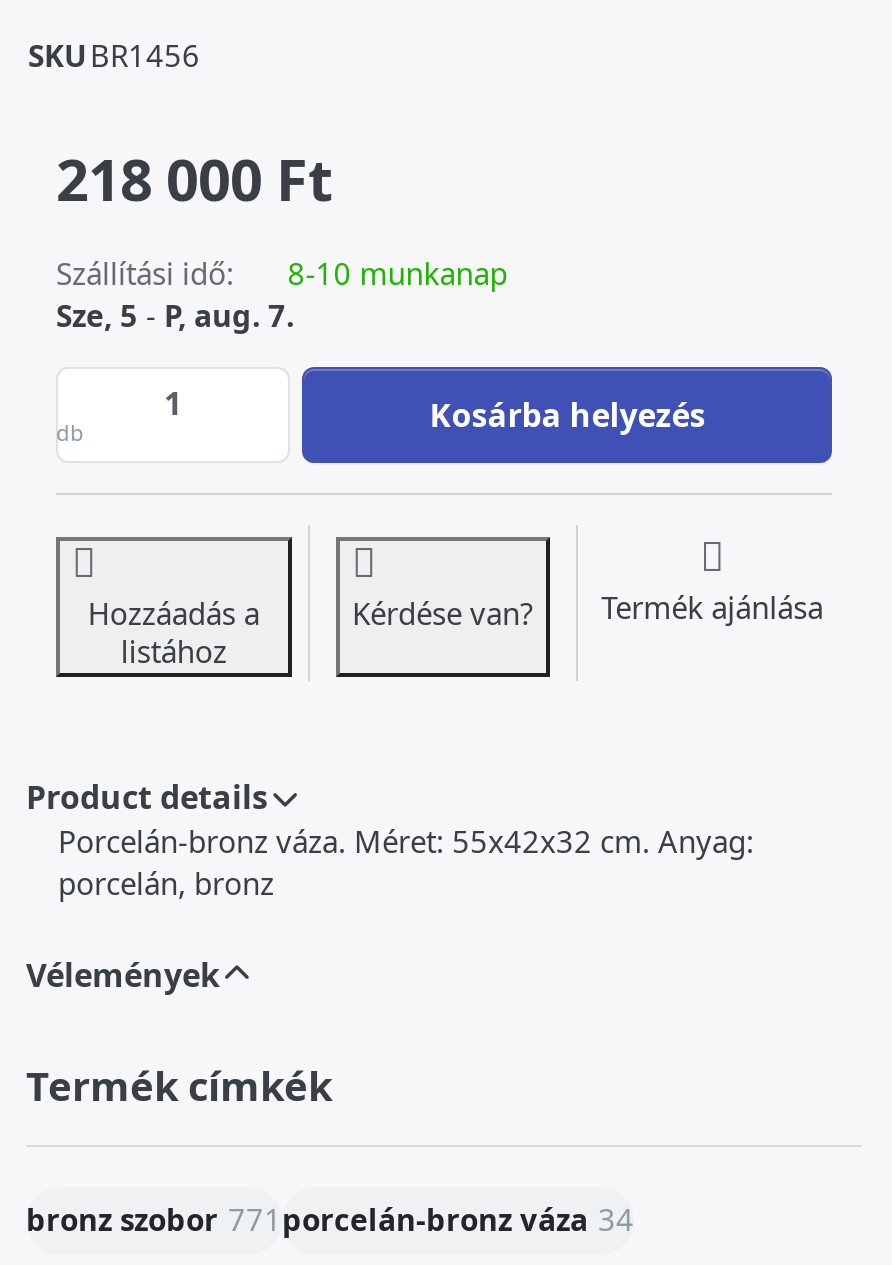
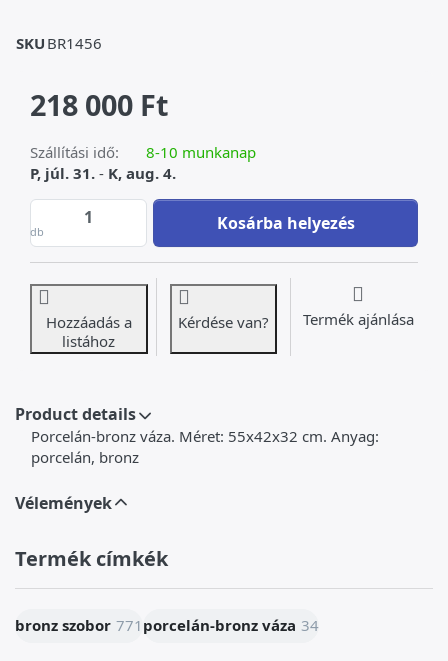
- Sze, 5 - P, aug. 7.
+ P, júl. 31. - K, aug. 4.
